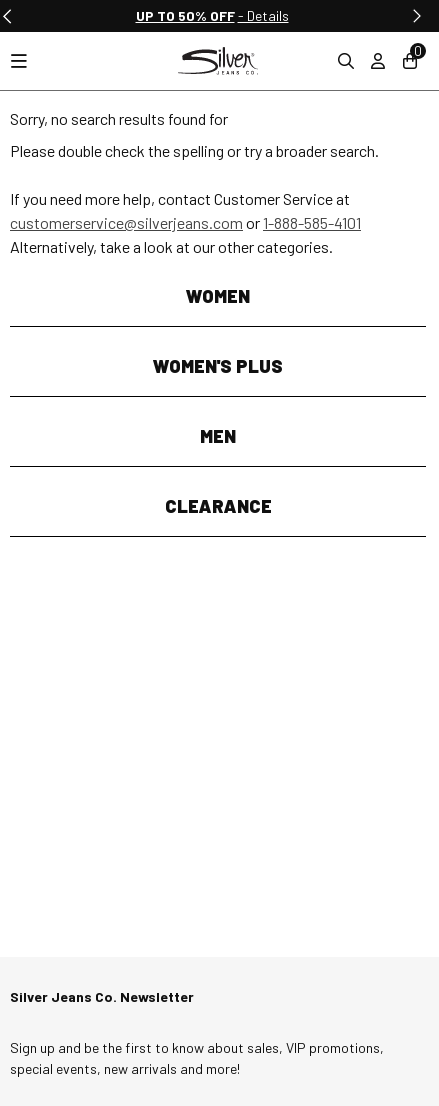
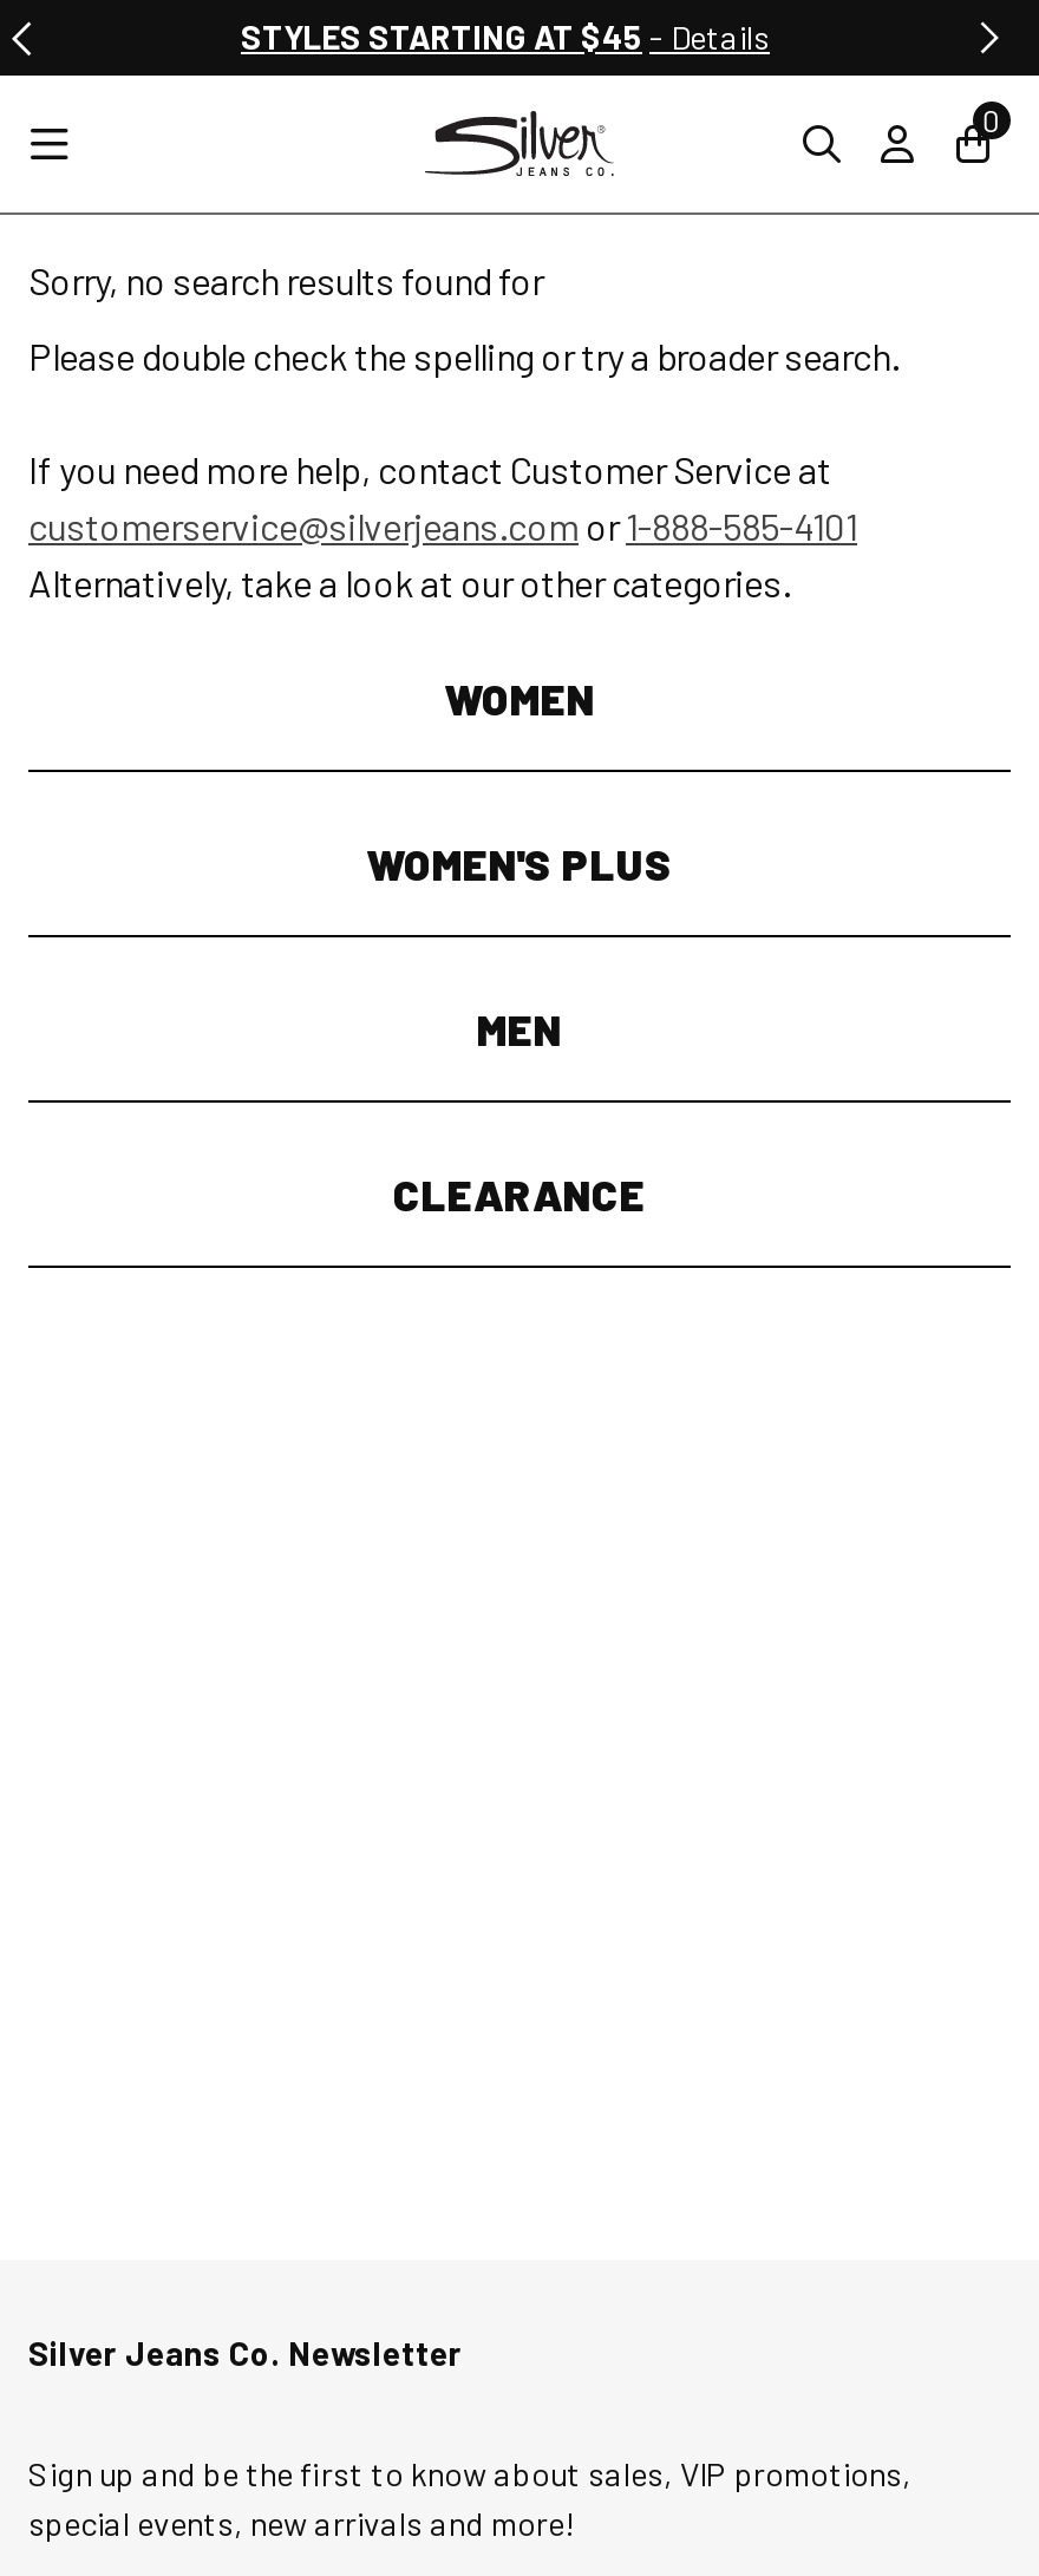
- UP TO 50% OFF - Details
+ STYLES STARTING AT $45 - Details
